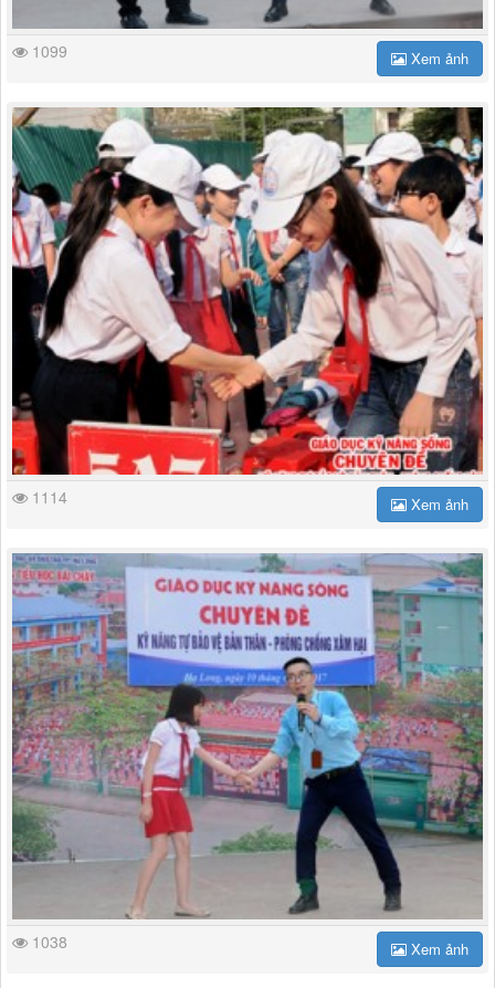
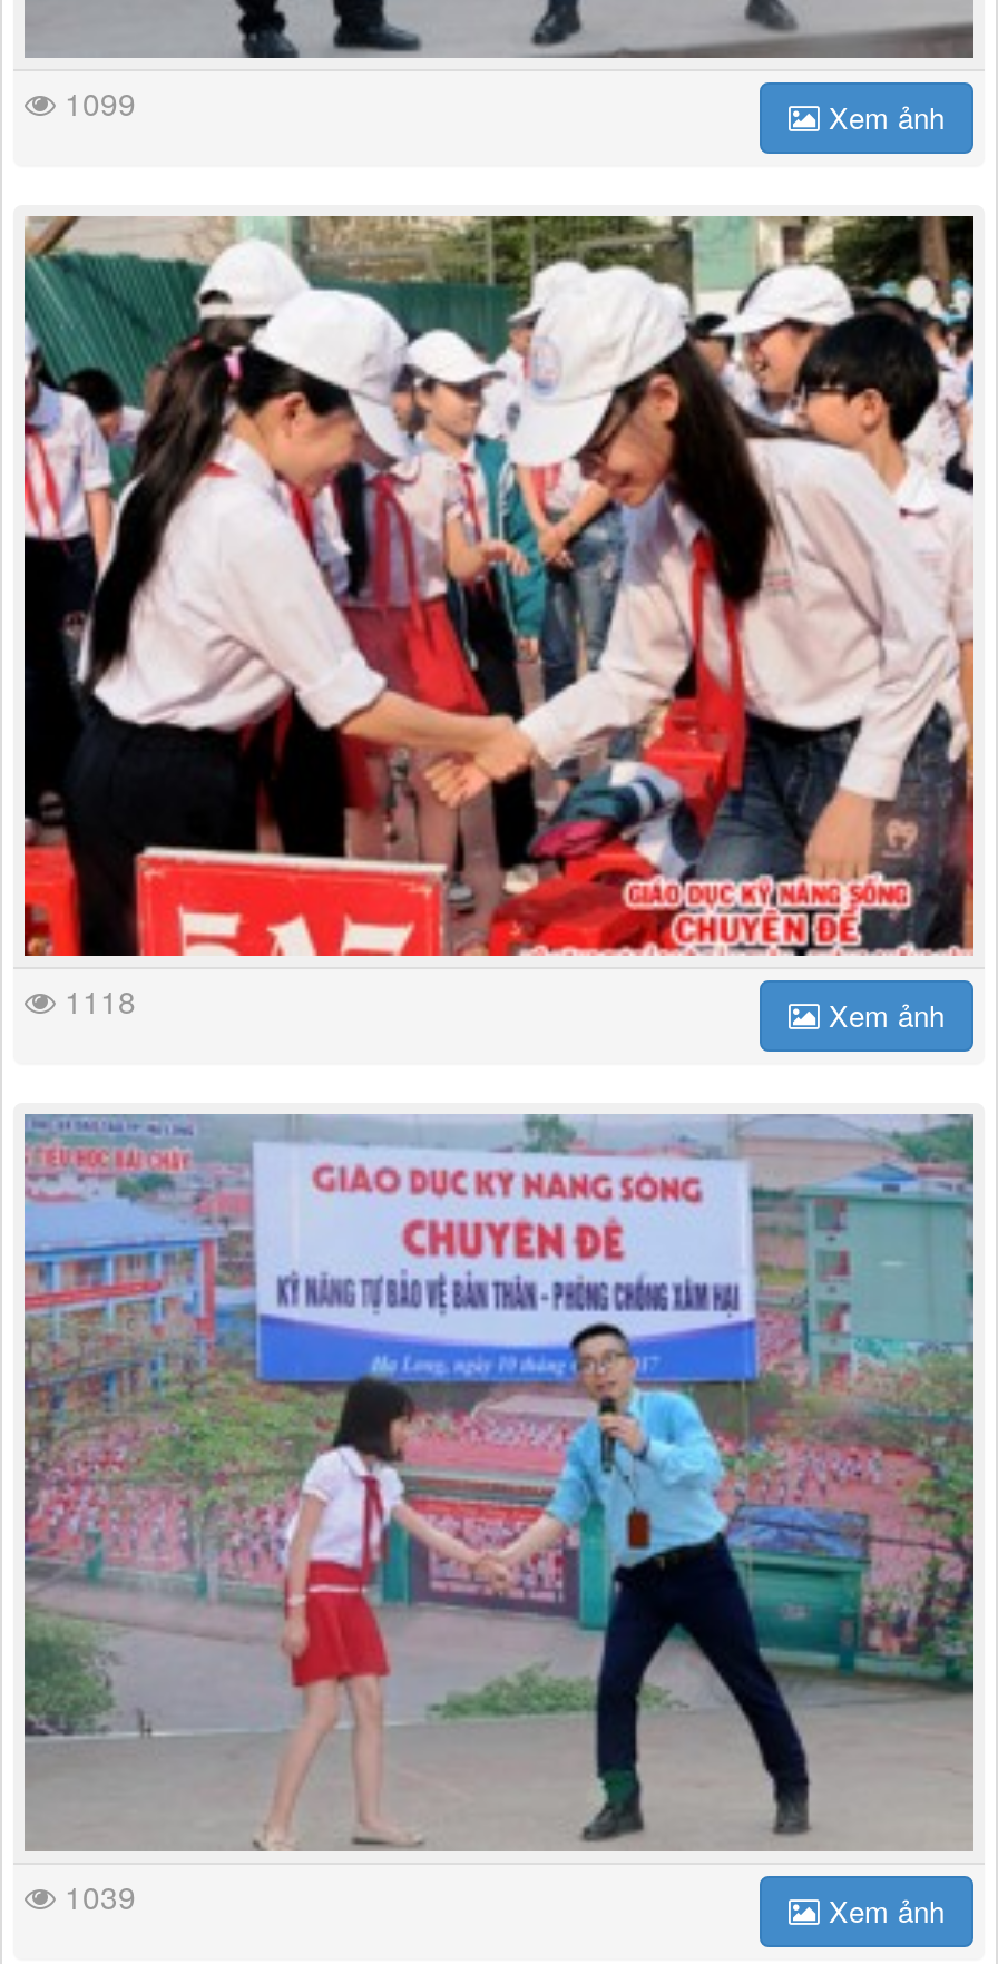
- 1114
+ 1118

- 1038
+ 1039
